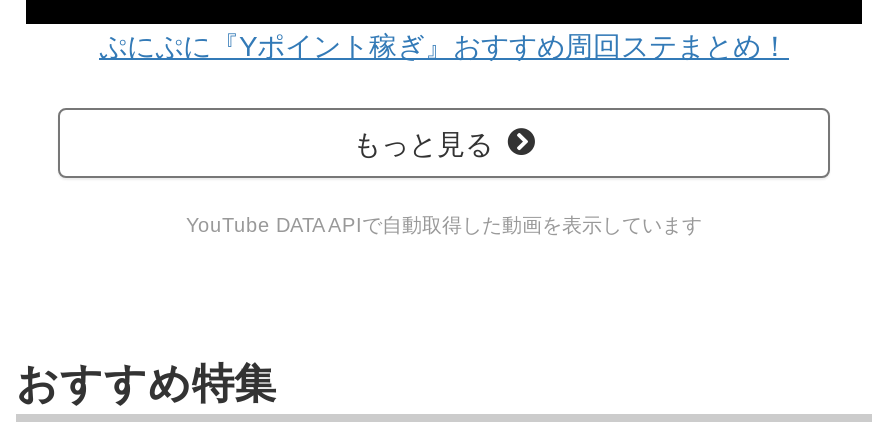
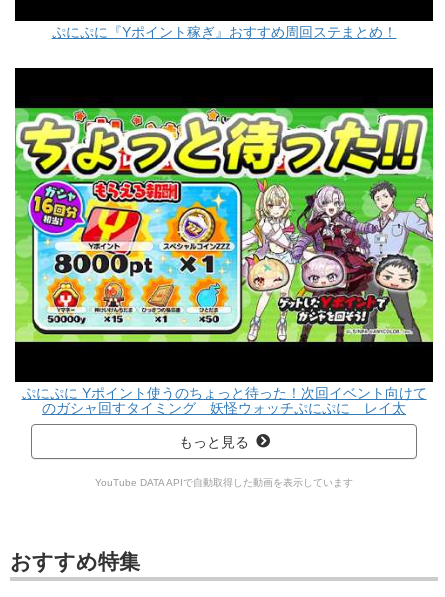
+ [image]

+ ぷにぷに Yポイント使うのちょっと待った！次回イベント向けて
+ のガシャ回すタイミング 妖怪ウォッチぷにぷに レイ太
